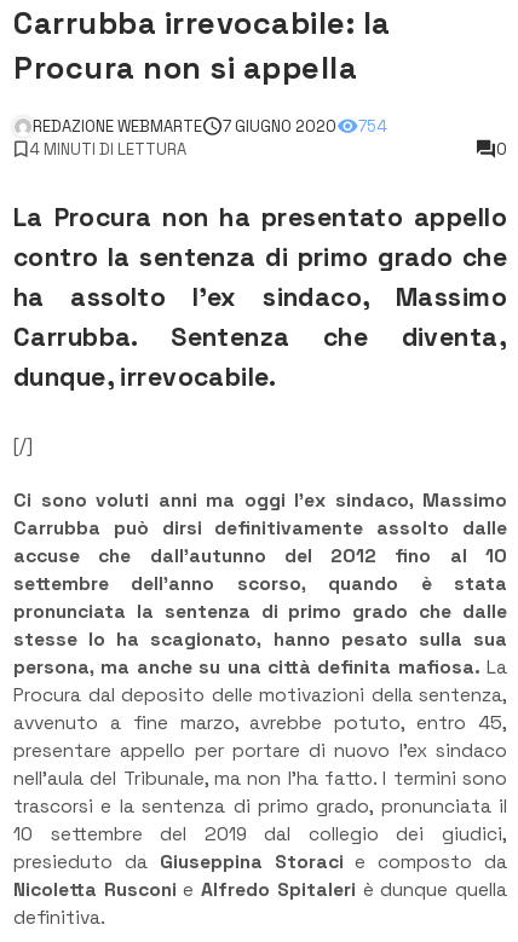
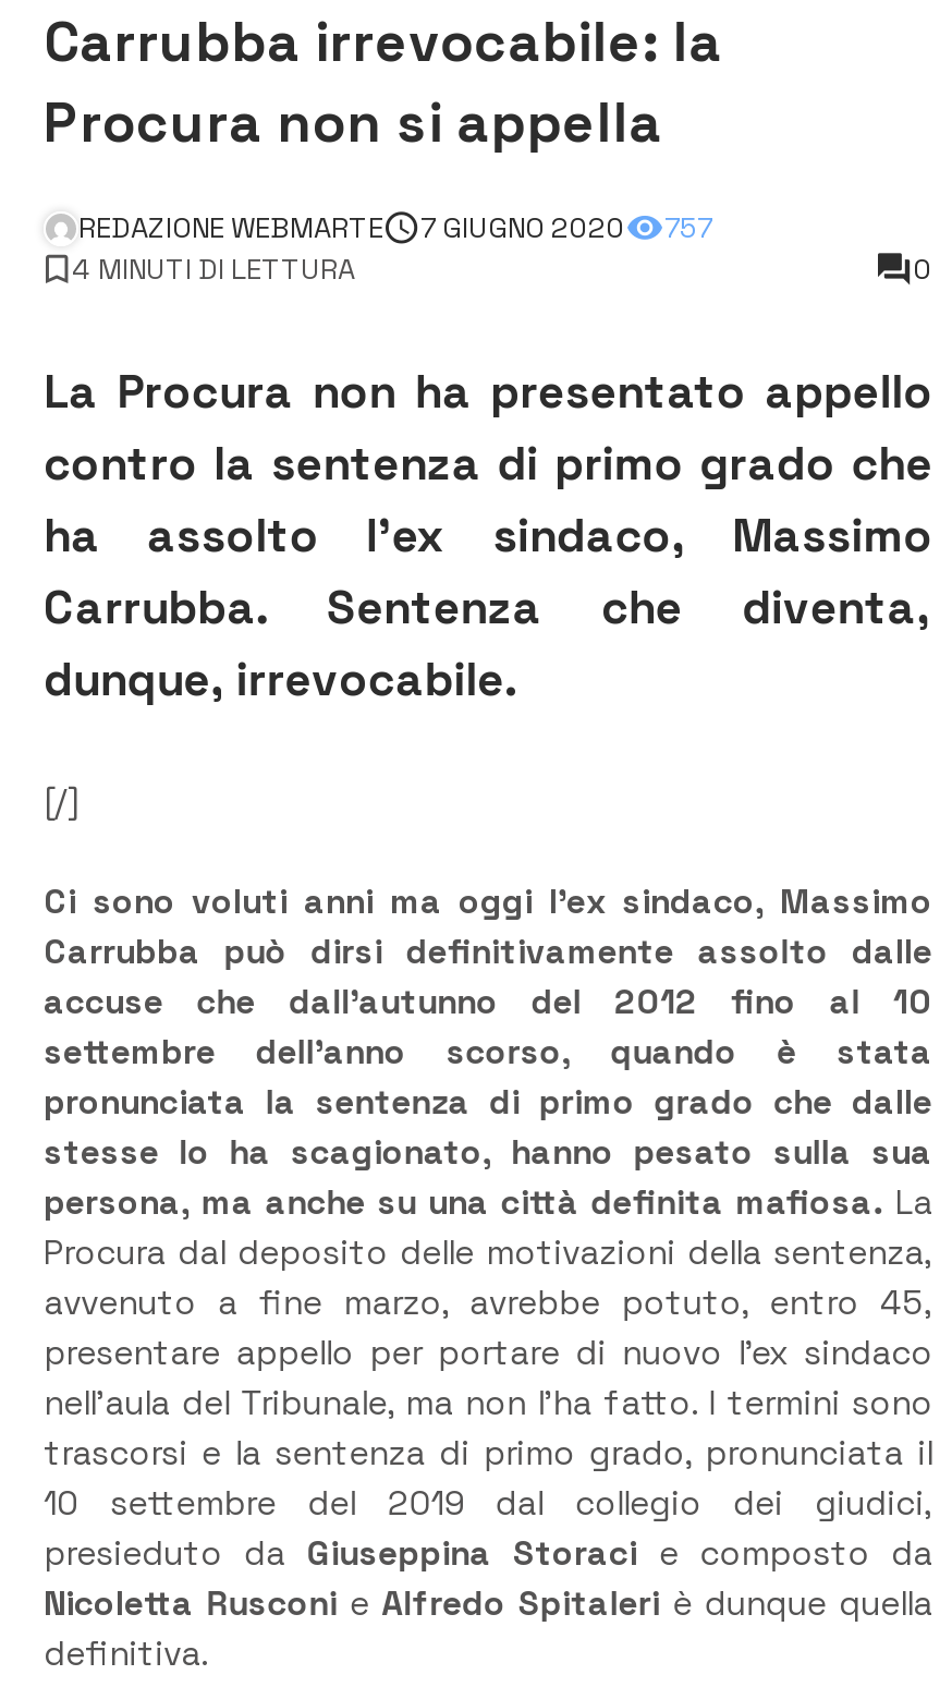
- REDAZIONE WEBMARTE 7 GIUGNO 2020 754
+ REDAZIONE WEBMARTE 7 GIUGNO 2020 757
